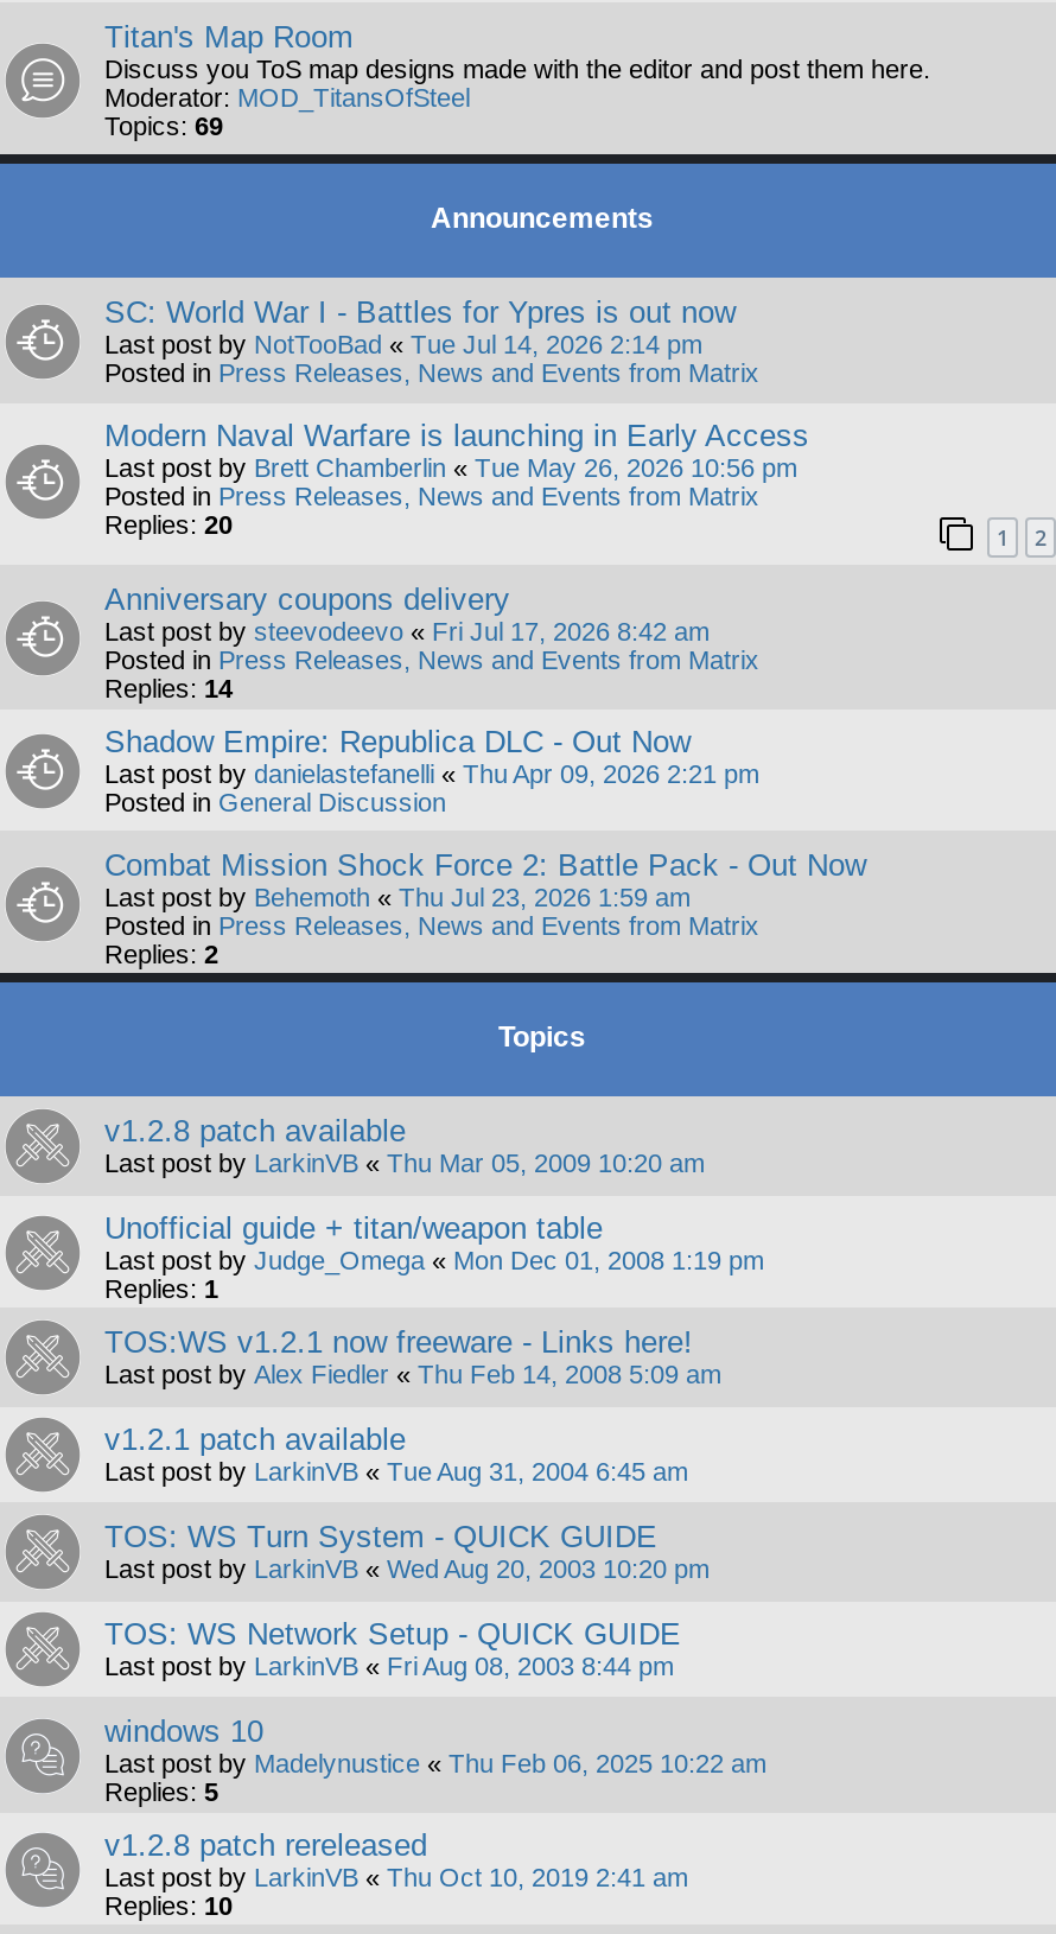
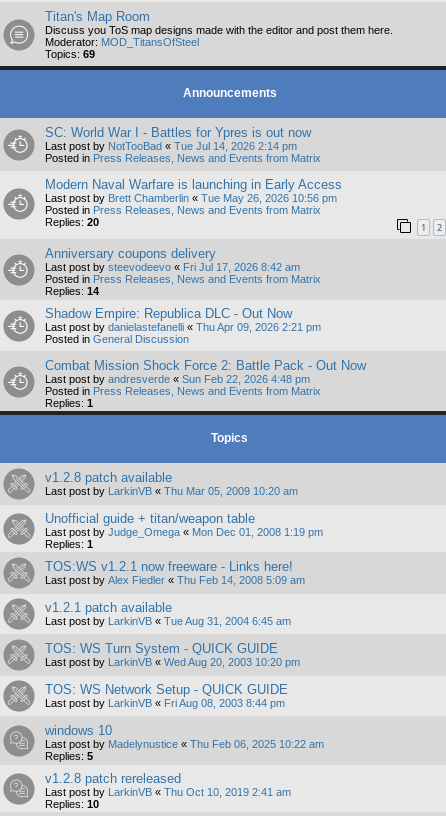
- Last post by Behemoth «Thu Jul 23, 2026 1:59 am
+ Last post by andresverde «Sun Feb 22, 2026 4:48 pm

- Replies: 2
+ Replies: 1
